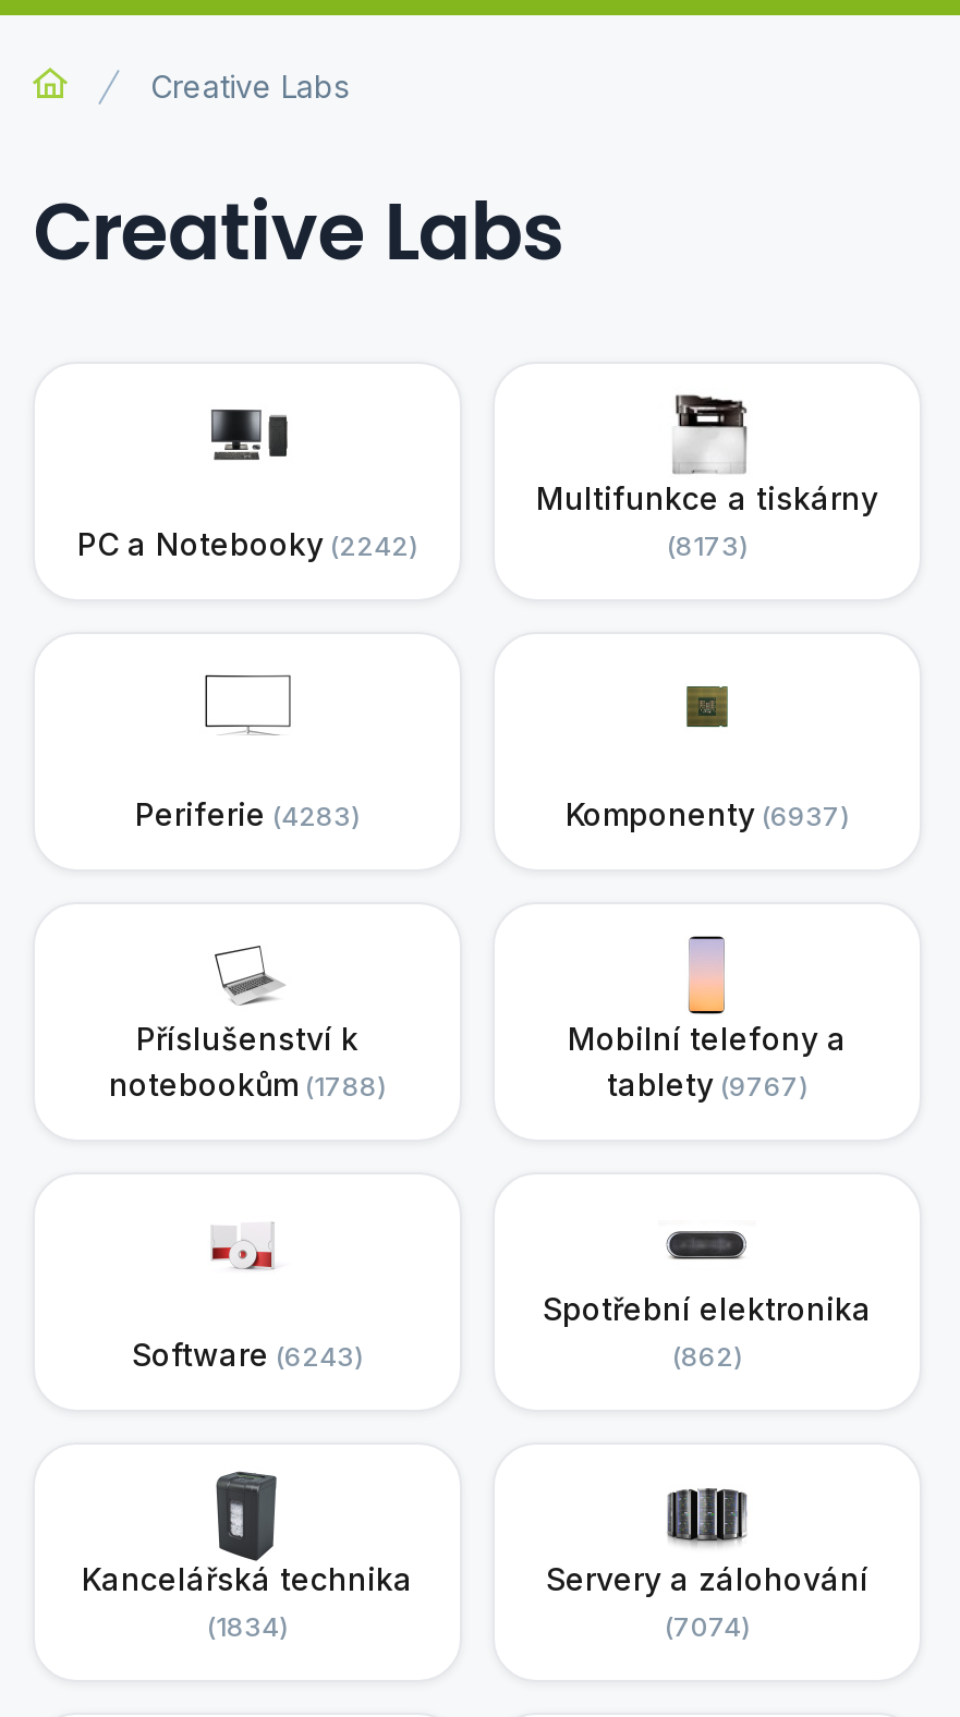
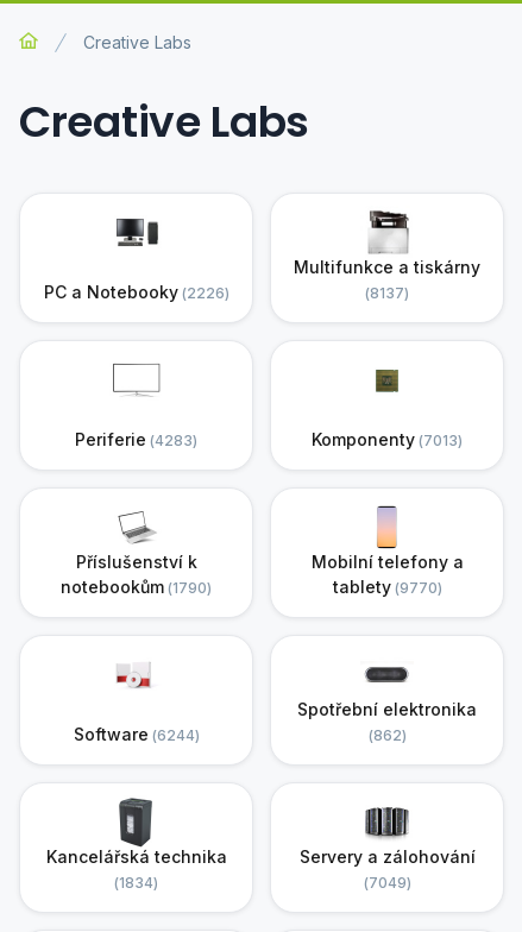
- PC a Notebooky 2242
+ PC a Notebooky 2226

- 8173
+ 8137

- Komponenty 6937
+ Komponenty 7013

- notebookům 1788
+ notebookům 1790

- tablety 9767
+ tablety 9770

- Software 6243
+ Software 6244

- 7074
+ 7049
